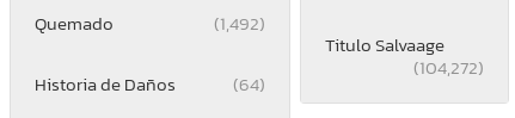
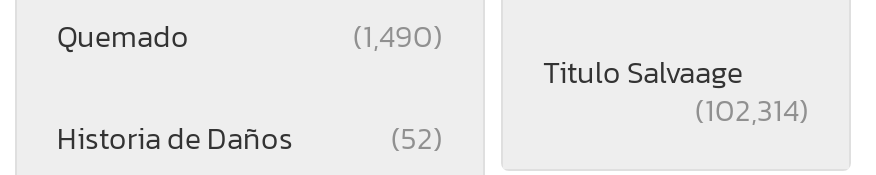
- (1,492)
+ (1,490)

- (104,272)
+ (102,314)

- (64)
+ (52)
